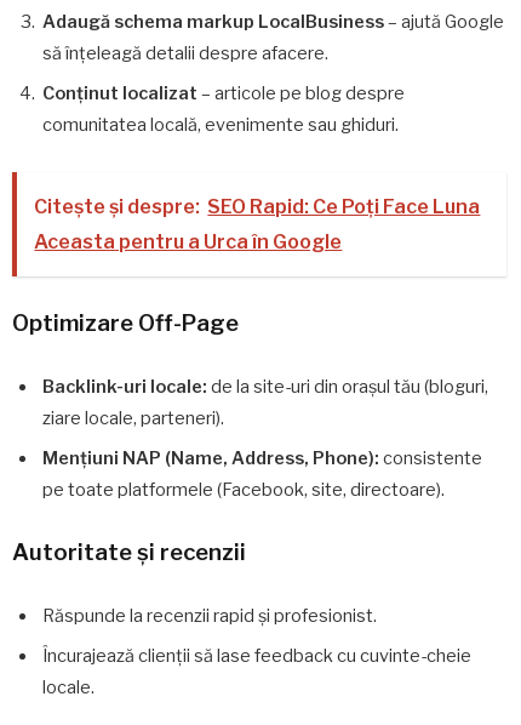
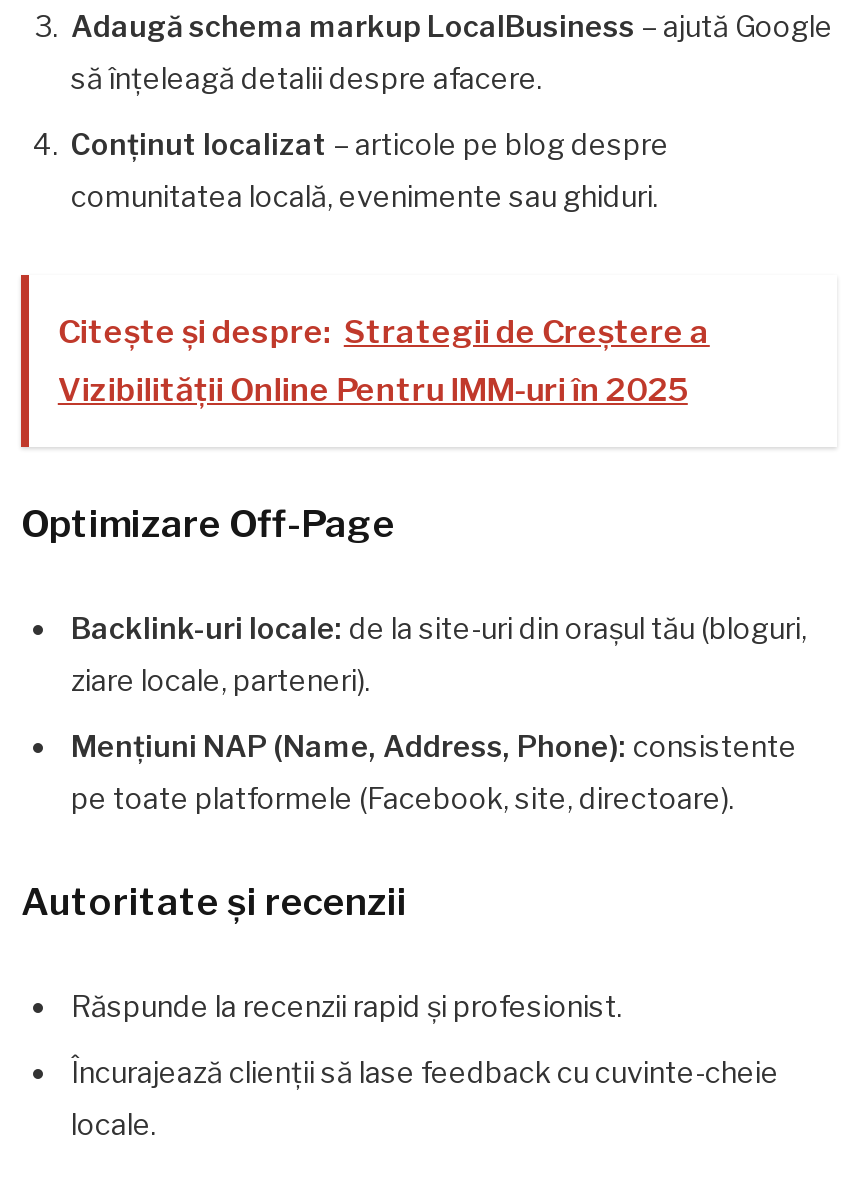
- Citește și despre: SEO Rapid: Ce Poți Face Luna
+ Citește și despre: Strategii de Creștere a

- Aceasta pentru a Urca în Google
+ Vizibilității Online Pentru IMM-uri în 2025
